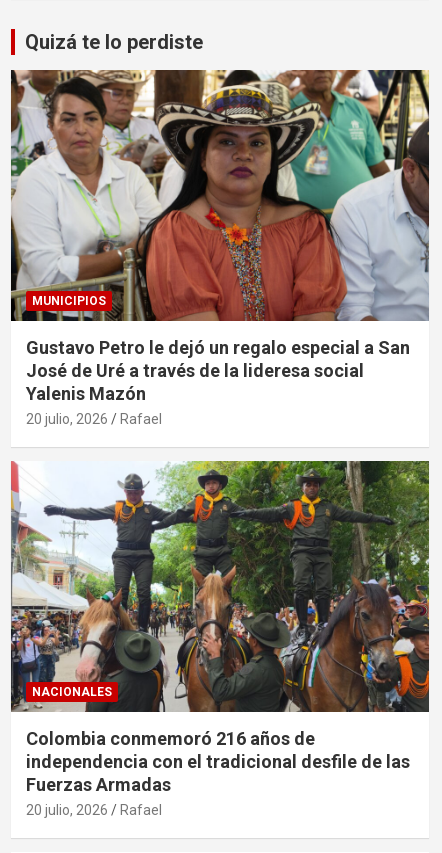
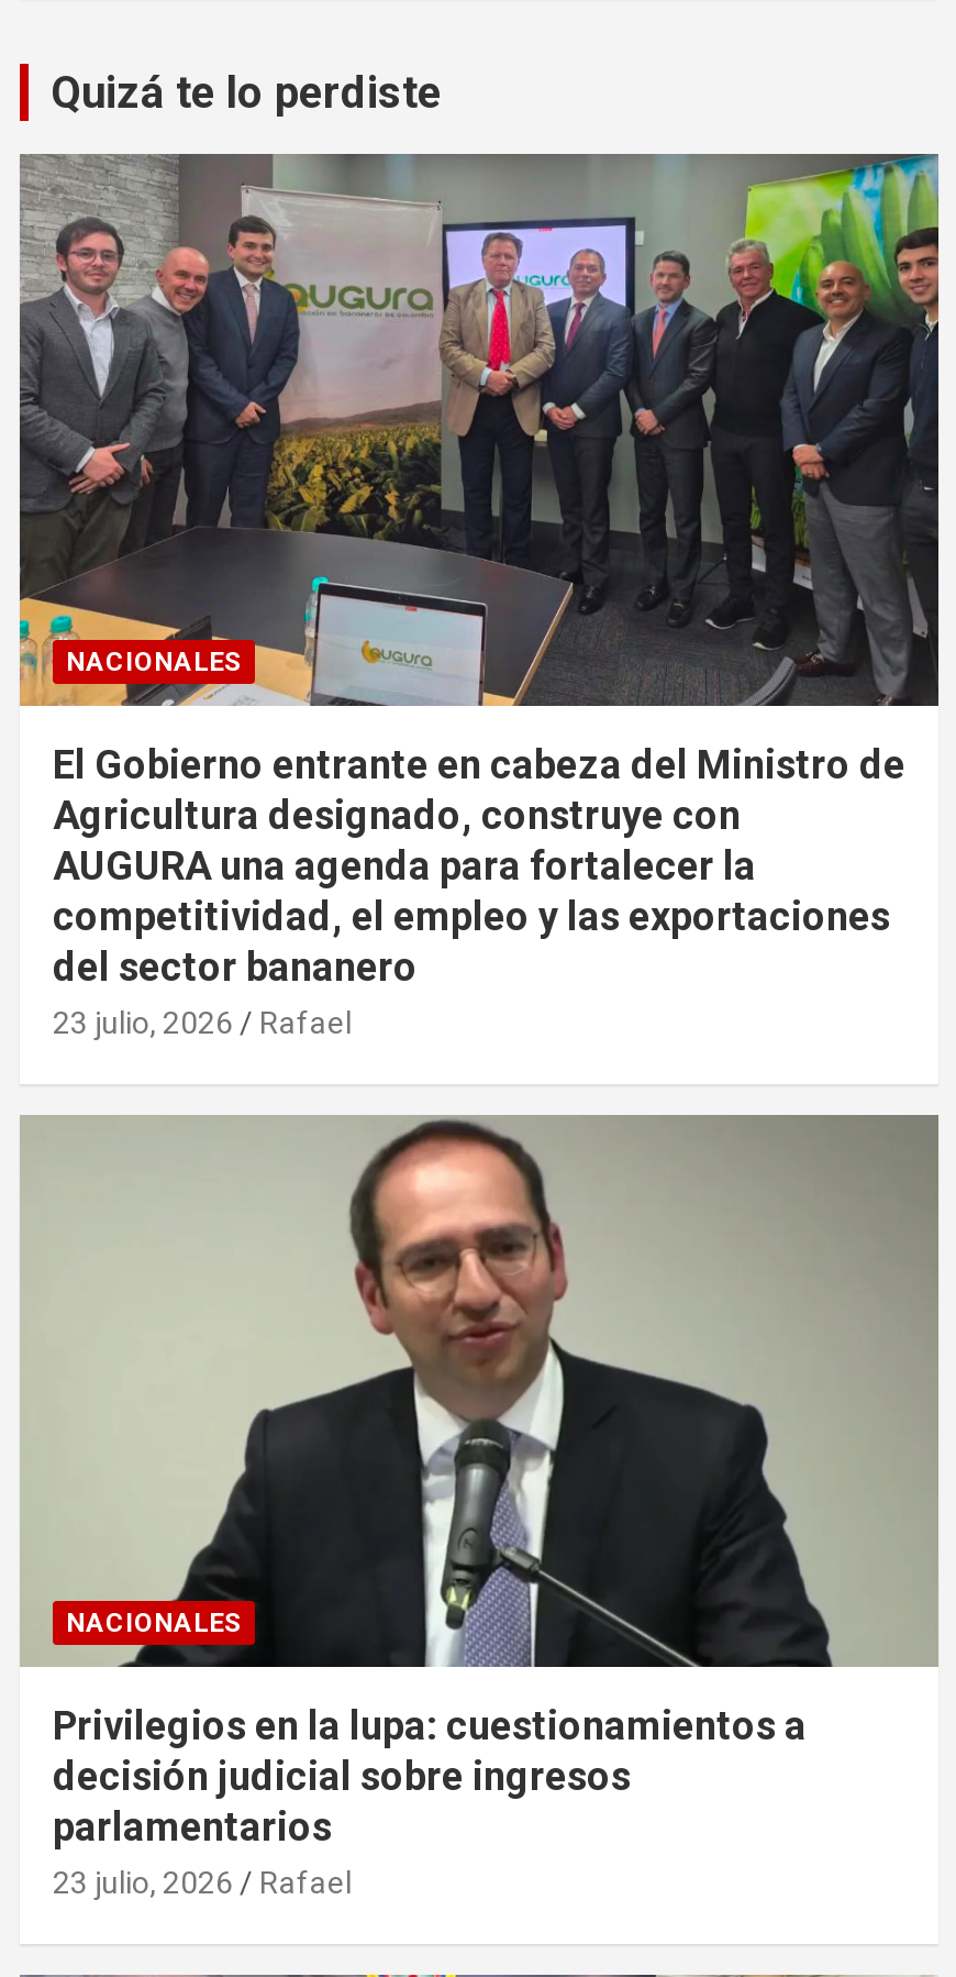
- [image]
- MUNICIPIOS
+ [image]
+ NACIONALES

- Gustavo Petro le dejó un regalo especial a San
- José de Uré a través de la lideresa social
- Yalenis Mazón
- 20 julio, 2026
+ El Gobierno entrante en cabeza del Ministro de
+ Agricultura designado, construye con
+ AUGURA una agenda para fortalecer la
+ competitividad, el empleo y las exportaciones
+ del sector bananero
+ 23 julio, 2026

- [image]
- Colombia conmemoró 216 años de
- independencia con el tradicional desfile de las
- Fuerzas Armadas
- 20 julio, 2026
+ [image]
+ Privilegios en la lupa: cuestionamientos a
+ decisión judicial sobre ingresos
+ parlamentarios
+ 23 julio, 2026
